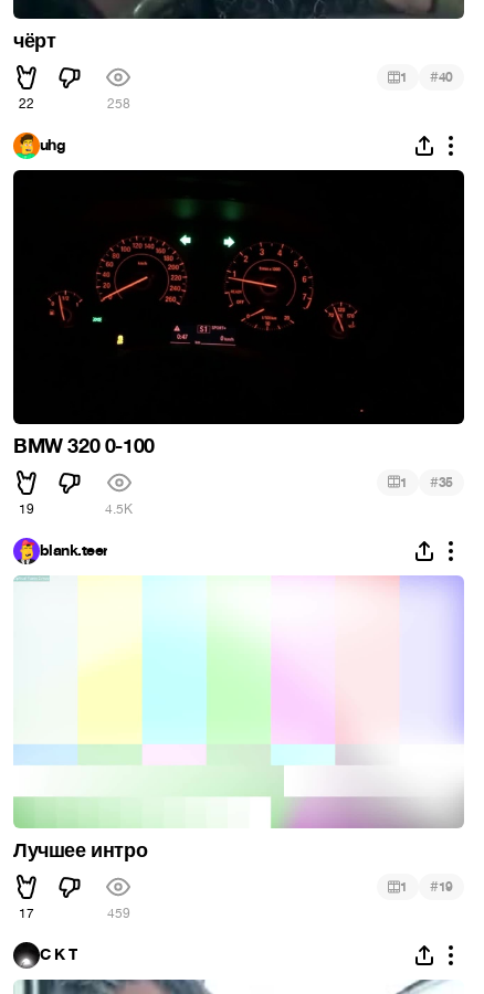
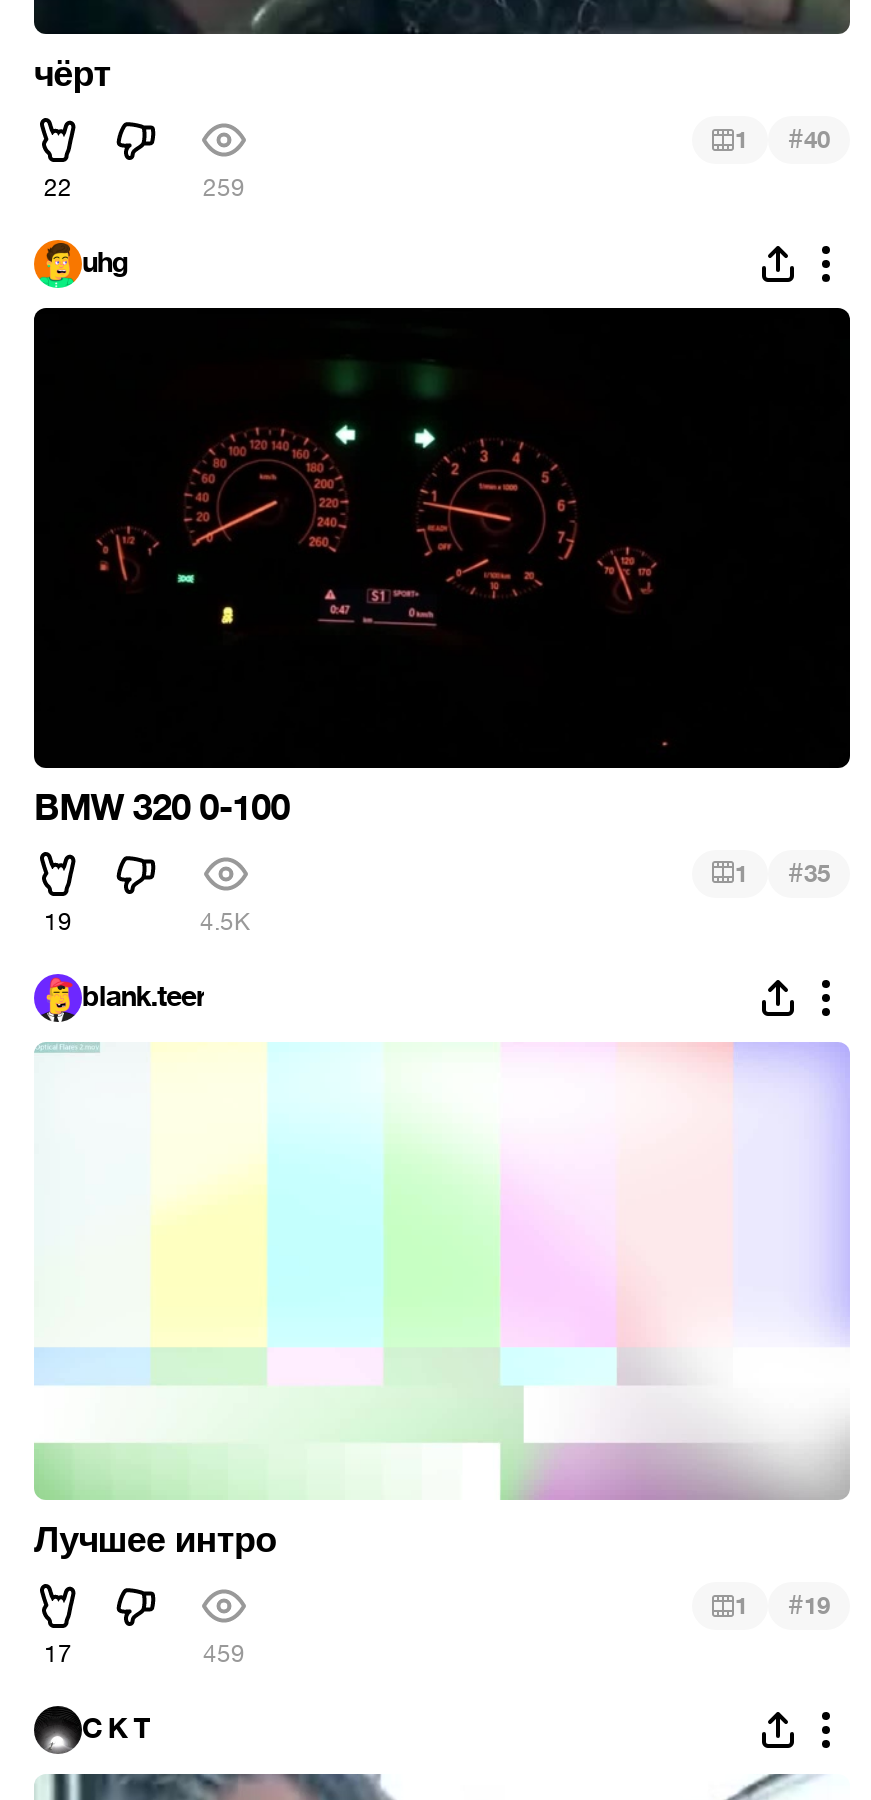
- 258
+ 259
